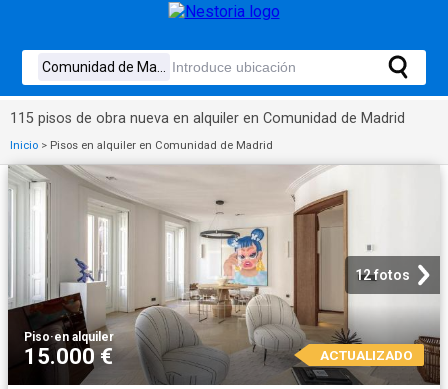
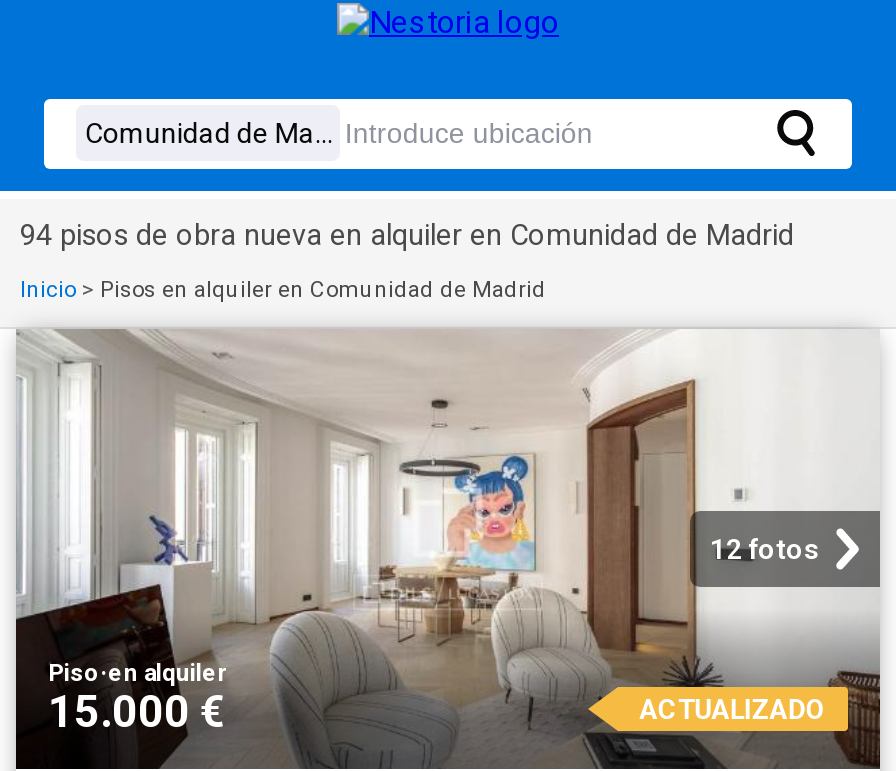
- 115 pisos de obra nueva en alquiler en Comunidad de Madrid
+ 94 pisos de obra nueva en alquiler en Comunidad de Madrid
